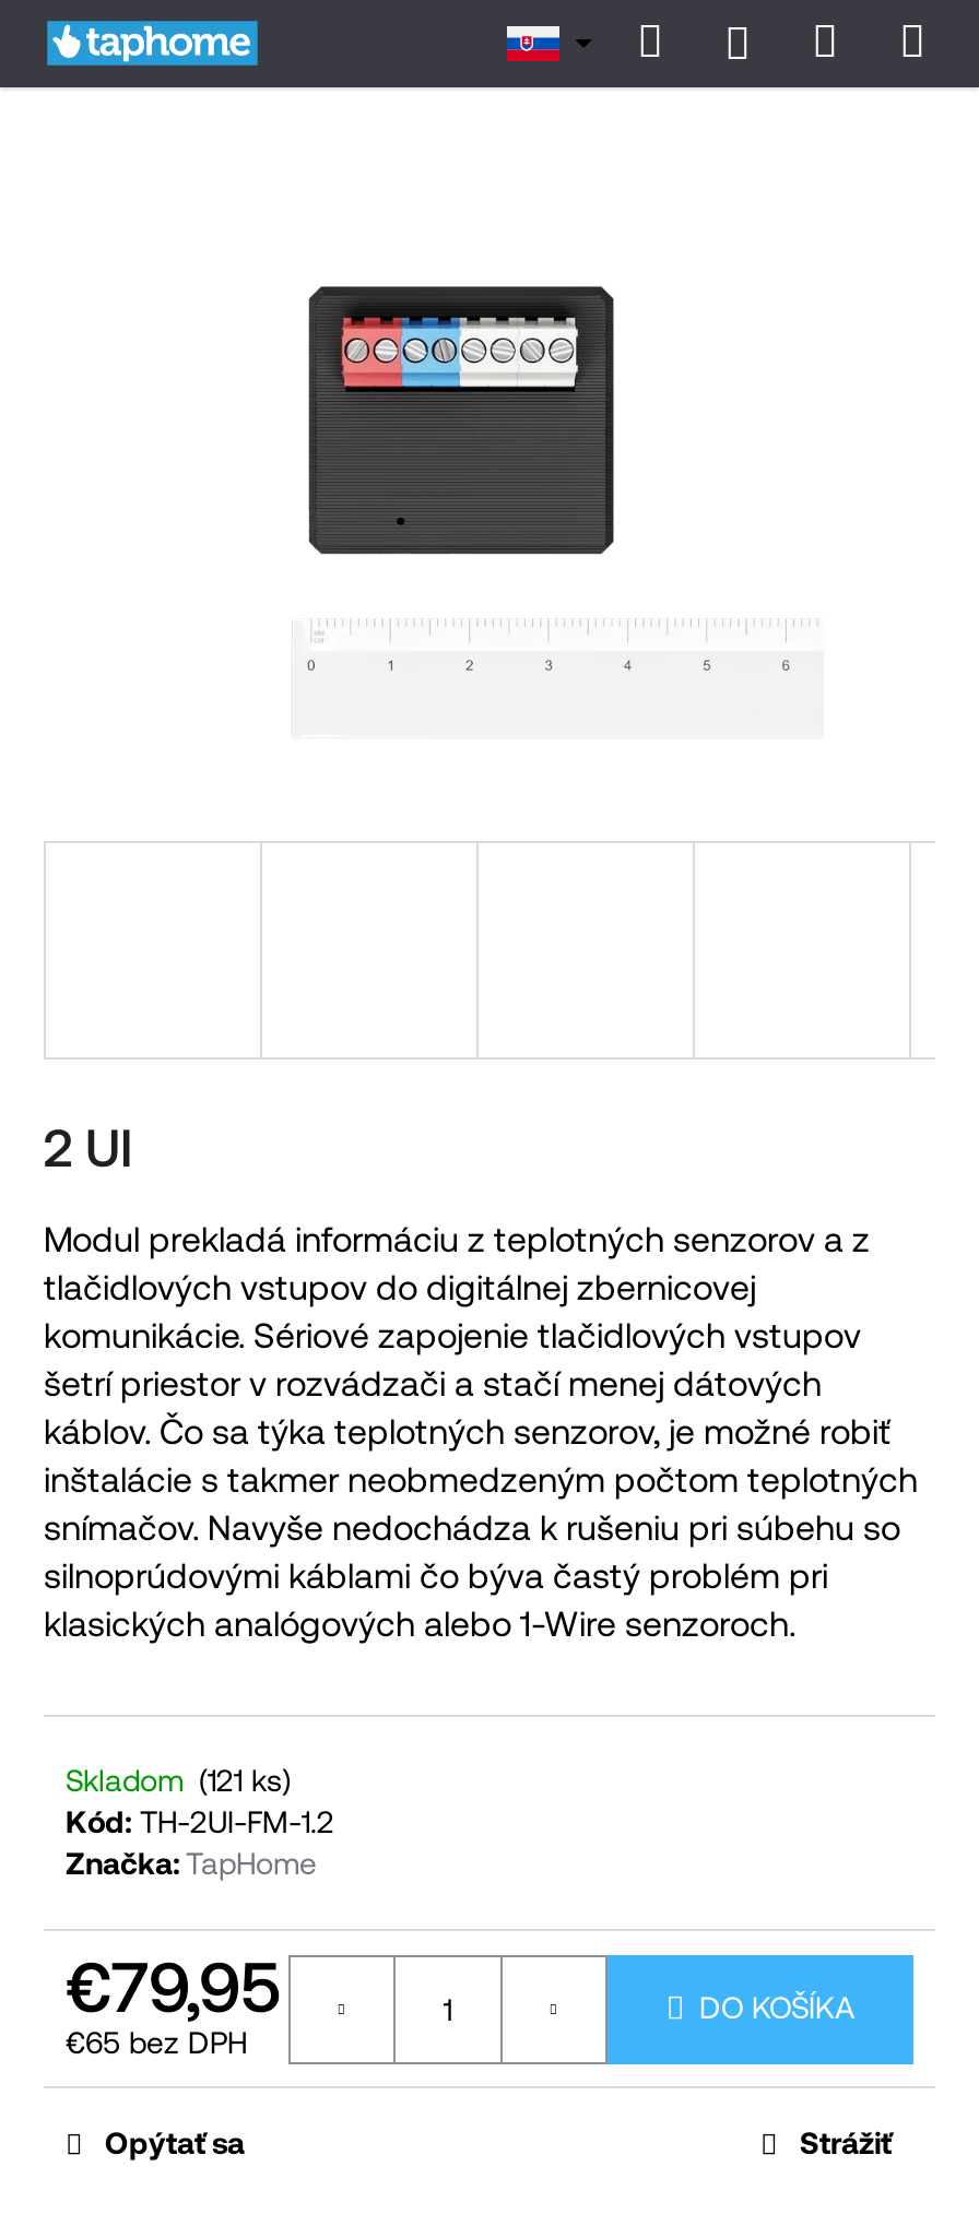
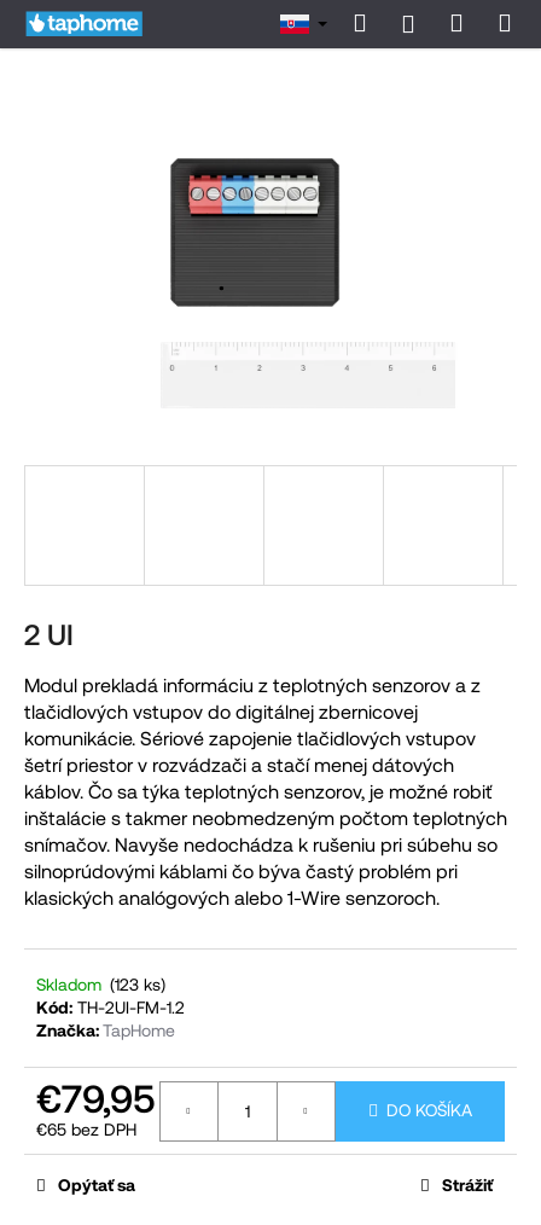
- Skladom (121 ks)
+ Skladom (123 ks)
